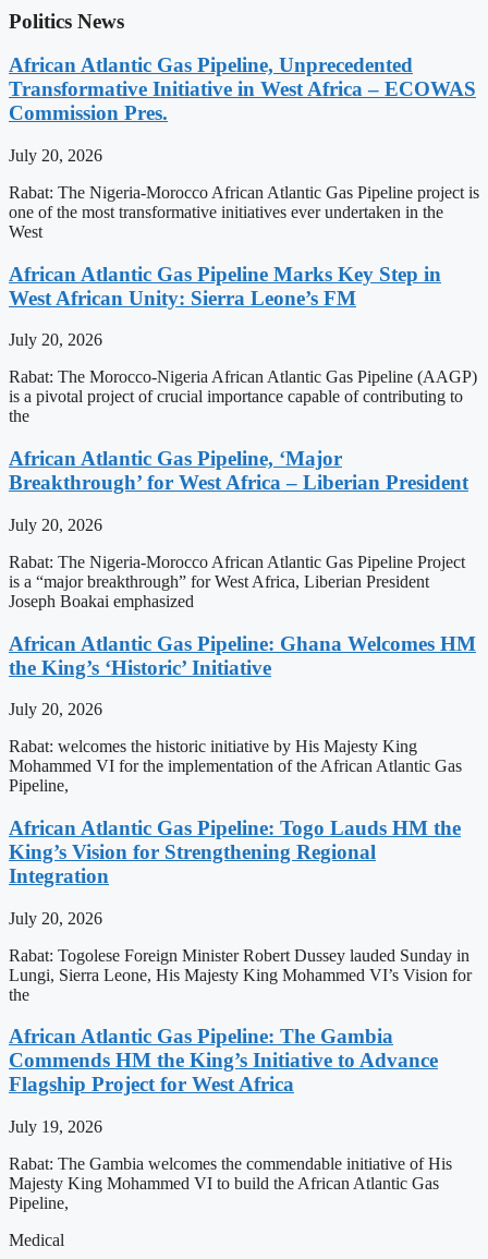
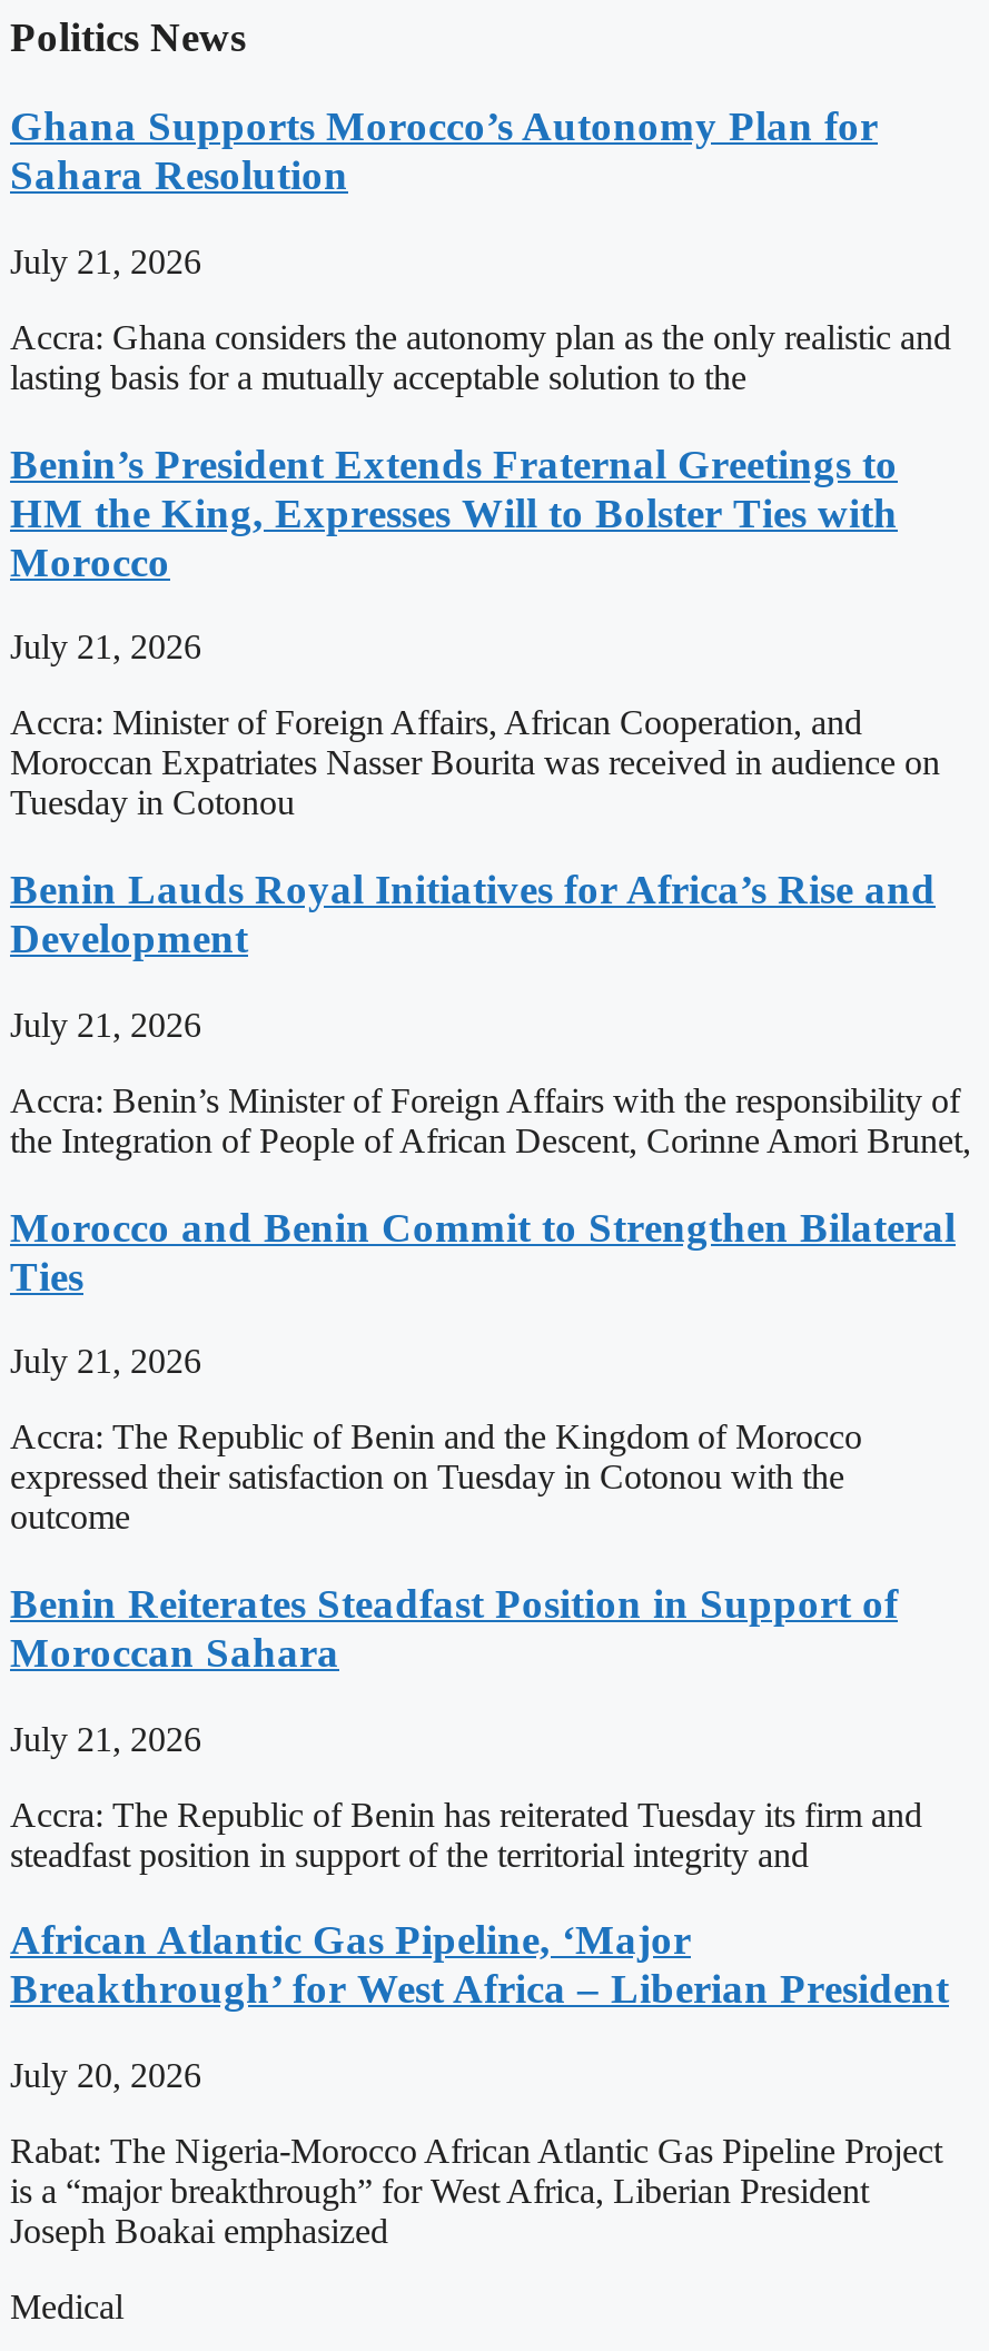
- African Atlantic Gas Pipeline, Unprecedented
- Transformative Initiative in West Africa – ECOWAS
- Commission Pres.
- July 20, 2026
- Rabat: The Nigeria-Morocco African Atlantic Gas Pipeline project is
- one of the most transformative initiatives ever undertaken in the
- West
- African Atlantic Gas Pipeline Marks Key Step in
- West African Unity: Sierra Leone’s FM
- July 20, 2026
- Rabat: The Morocco-Nigeria African Atlantic Gas Pipeline (AAGP)
- is a pivotal project of crucial importance capable of contributing to
- the
+ Ghana Supports Morocco’s Autonomy Plan for
+ Sahara Resolution
+ July 21, 2026
+ Accra: Ghana considers the autonomy plan as the only realistic and
+ lasting basis for a mutually acceptable solution to the
+ Benin’s President Extends Fraternal Greetings to
+ HM the King, Expresses Will to Bolster Ties with
+ Morocco
+ July 21, 2026
+ Accra: Minister of Foreign Affairs, African Cooperation, and
+ Moroccan Expatriates Nasser Bourita was received in audience on
+ Tuesday in Cotonou
+ Benin Lauds Royal Initiatives for Africa’s Rise and
+ Development
+ July 21, 2026
+ Accra: Benin’s Minister of Foreign Affairs with the responsibility of
+ the Integration of People of African Descent, Corinne Amori Brunet,
+ Morocco and Benin Commit to Strengthen Bilateral
+ Ties
+ July 21, 2026
+ Accra: The Republic of Benin and the Kingdom of Morocco
+ expressed their satisfaction on Tuesday in Cotonou with the
+ outcome
+ Benin Reiterates Steadfast Position in Support of
+ Moroccan Sahara
+ July 21, 2026
+ Accra: The Republic of Benin has reiterated Tuesday its firm and
+ steadfast position in support of the territorial integrity and

moved down: African Atlantic Gas Pipeline, ‘Major | Breakthrough’ for West Africa – Liberian President | July 20, 2026 | Rabat: The Nigeria-Morocco African Atlantic Gas Pipeline Project | is a “major breakthrough” for West Africa, Liberian President | Joseph Boakai emphasized

- African Atlantic Gas Pipeline: Ghana Welcomes HM
- the King’s ‘Historic’ Initiative
- July 20, 2026
- Rabat: welcomes the historic initiative by His Majesty King
- Mohammed VI for the implementation of the African Atlantic Gas
- Pipeline,
- African Atlantic Gas Pipeline: Togo Lauds HM the
- King’s Vision for Strengthening Regional
- Integration
- July 20, 2026
- Rabat: Togolese Foreign Minister Robert Dussey lauded Sunday in
- Lungi, Sierra Leone, His Majesty King Mohammed VI’s Vision for
- the
- African Atlantic Gas Pipeline: The Gambia
- Commends HM the King’s Initiative to Advance
- Flagship Project for West Africa
- July 19, 2026
- Rabat: The Gambia welcomes the commendable initiative of His
- Majesty King Mohammed VI to build the African Atlantic Gas
- Pipeline,
